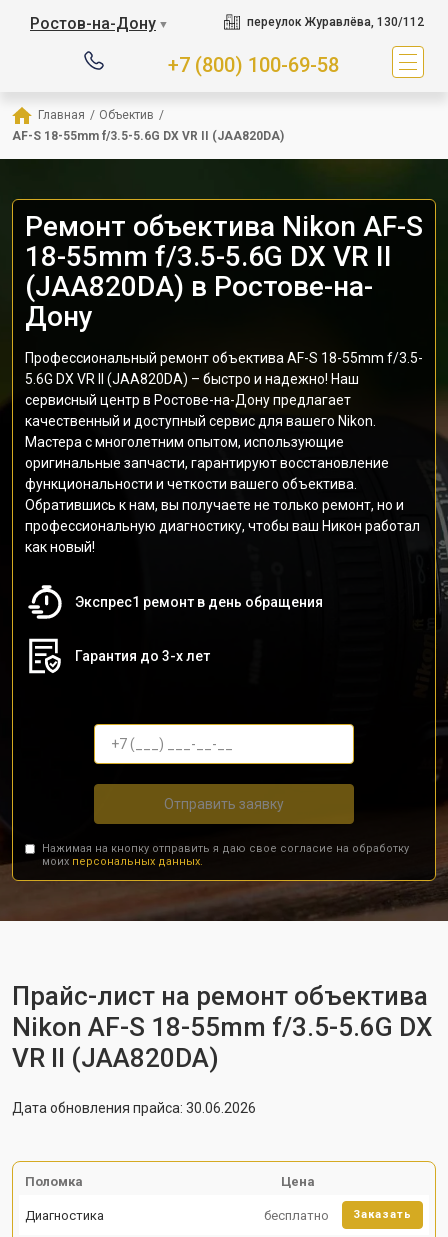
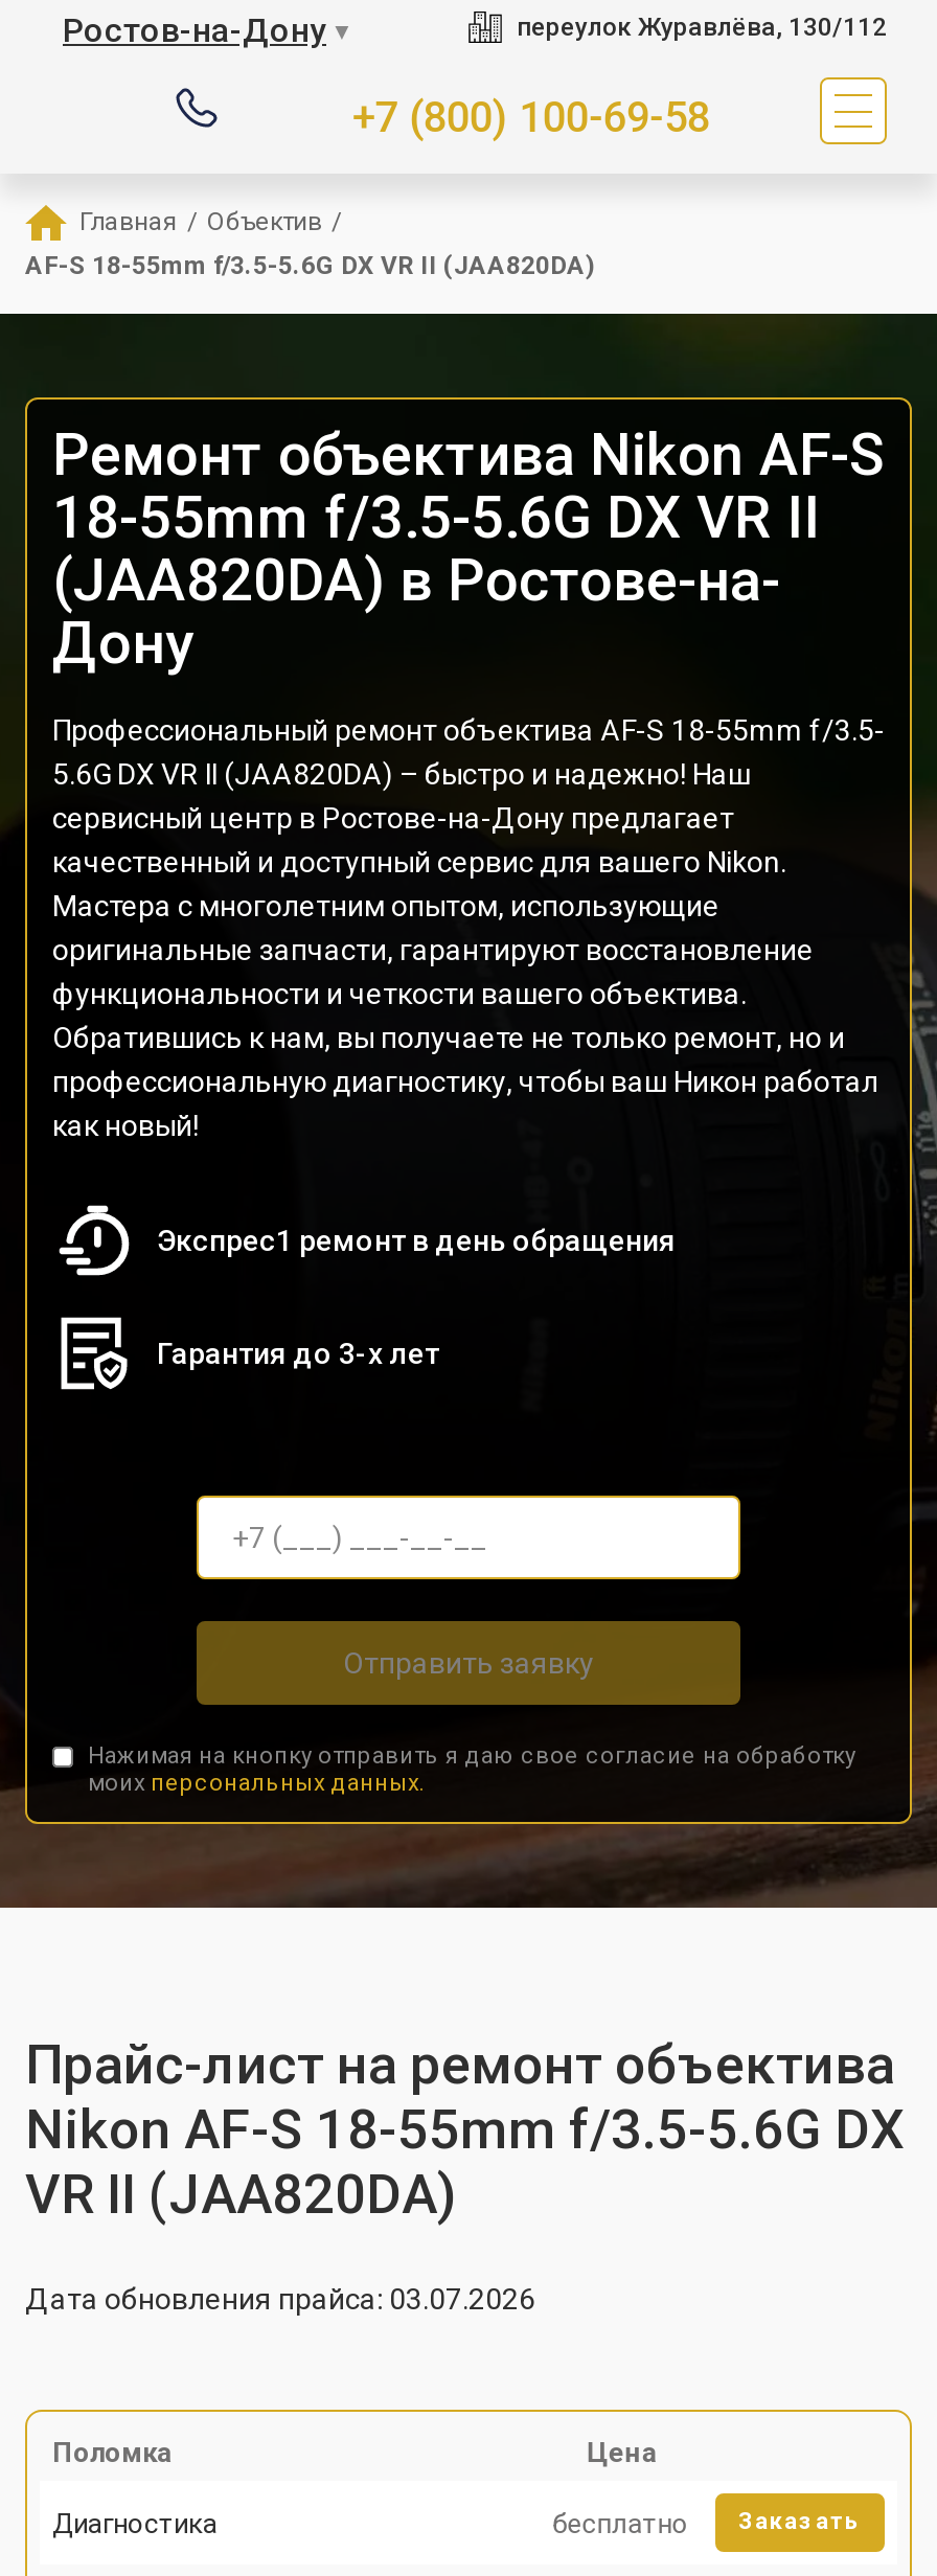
- Дата обновления прайса: 30.06.2026
+ Дата обновления прайса: 03.07.2026
